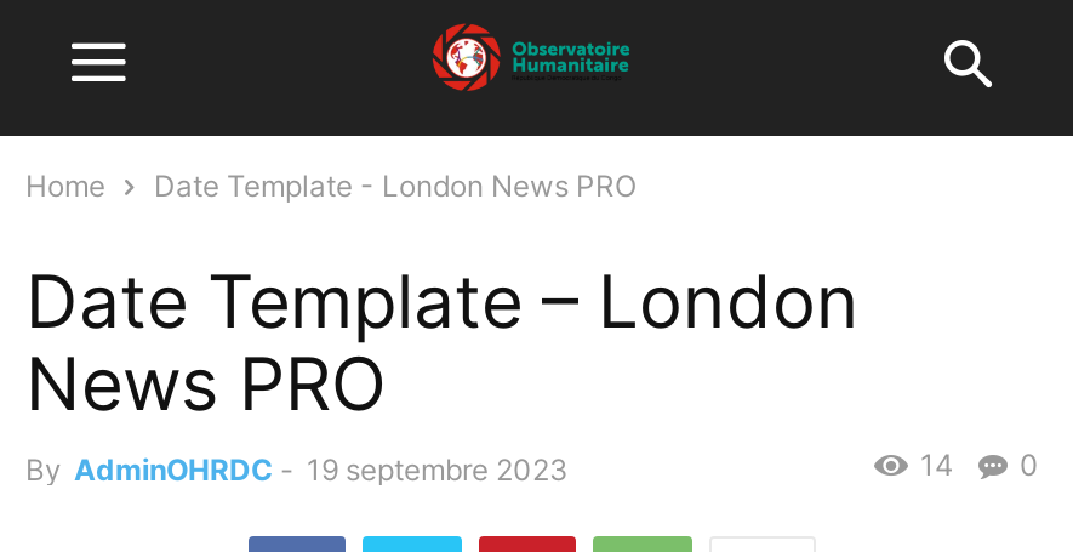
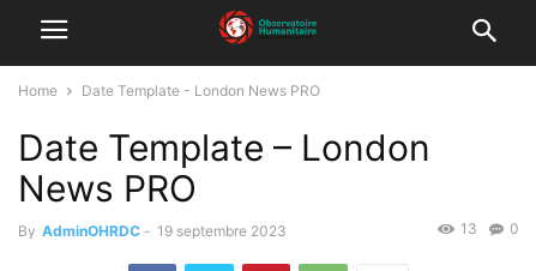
- 14 0
+ 13 0
